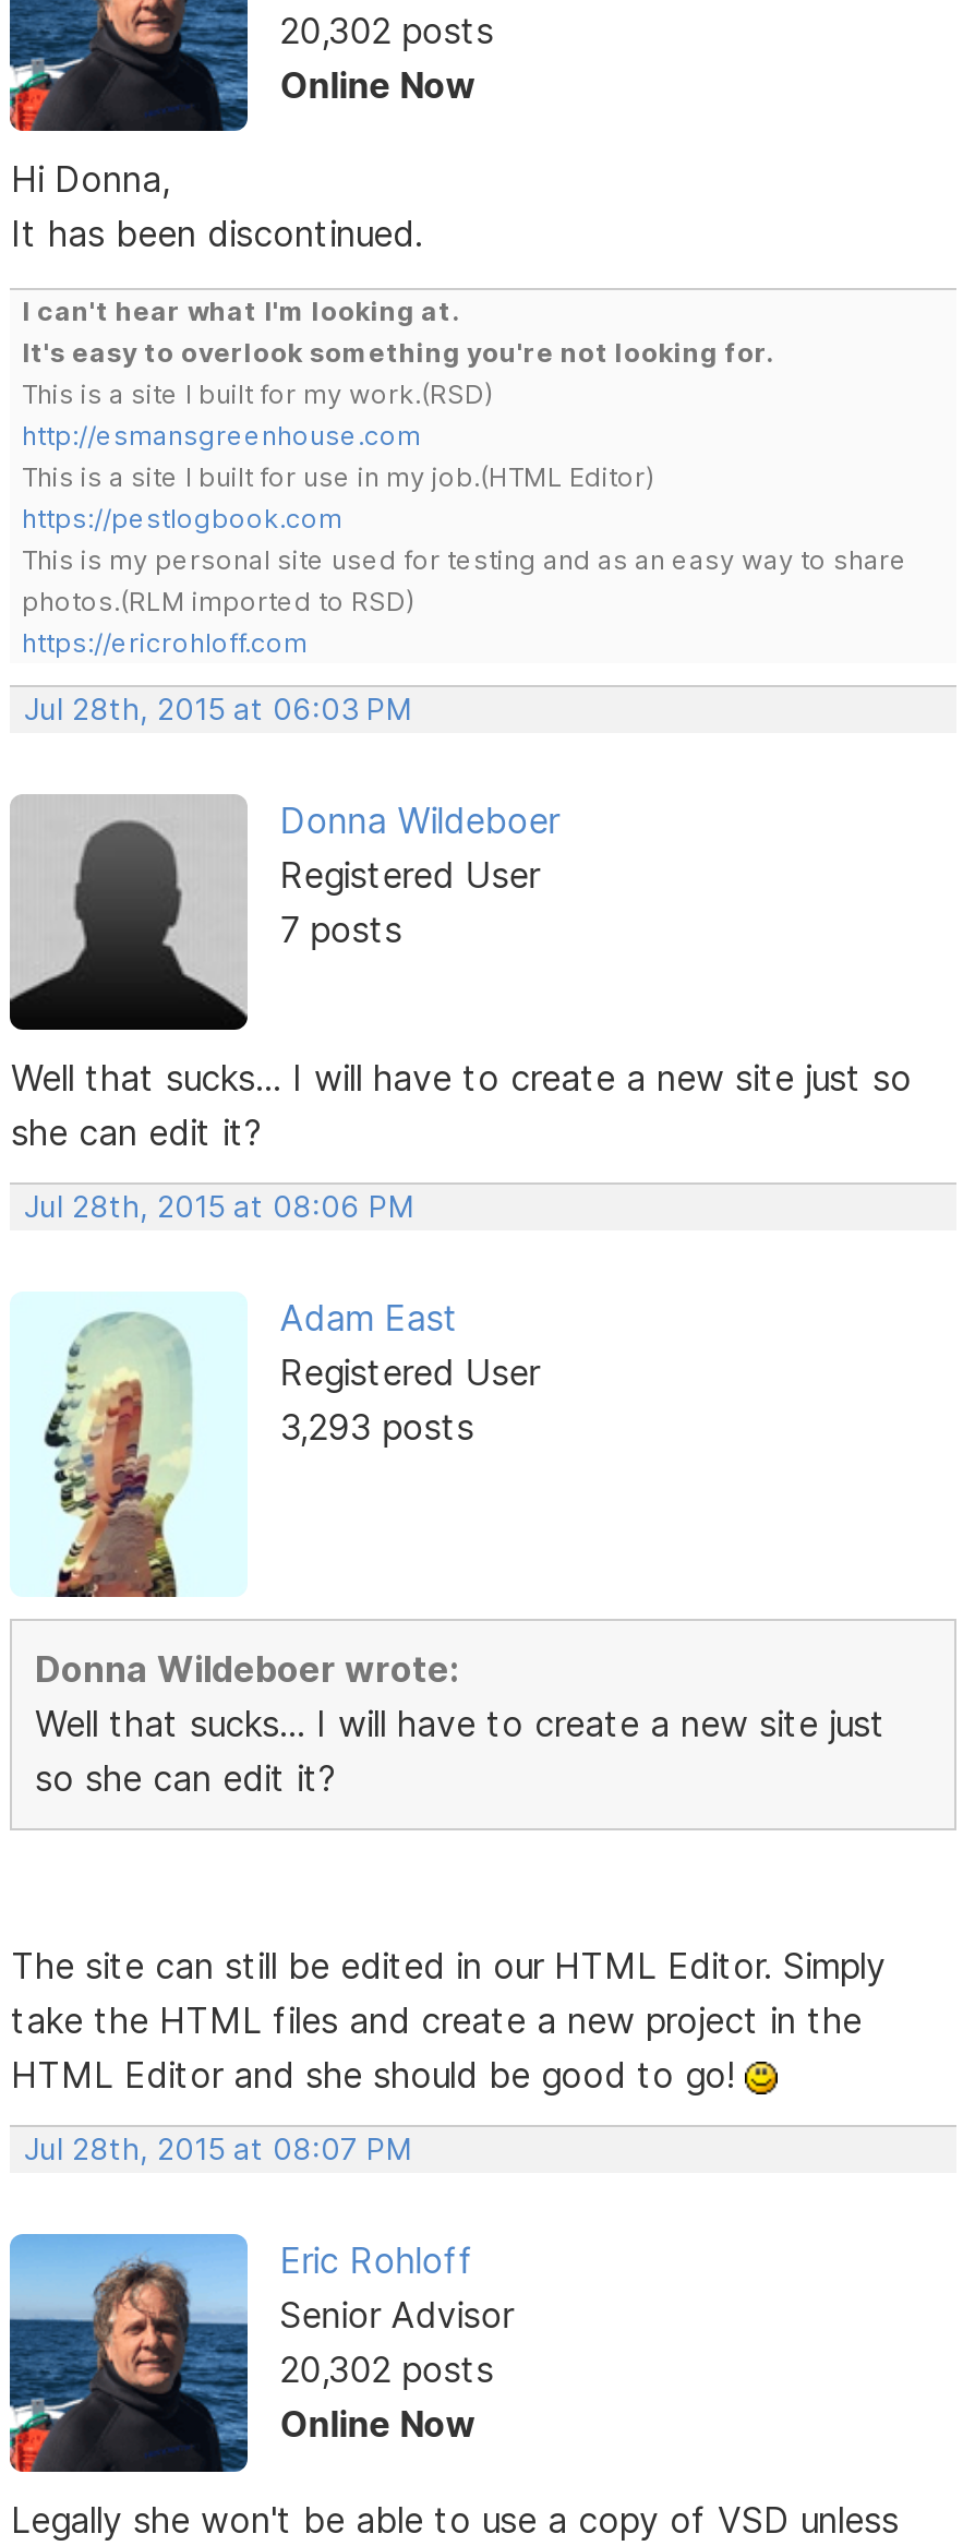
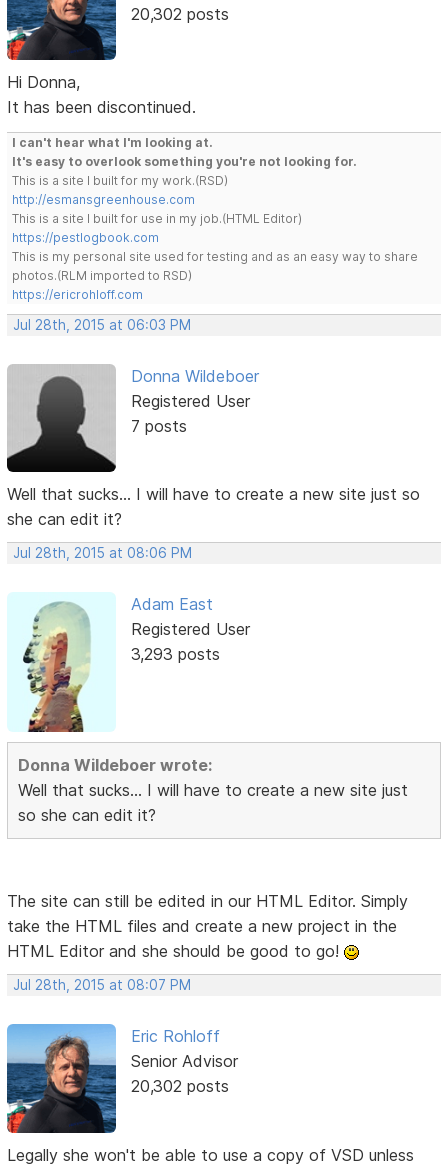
- Online Now

- Online Now
